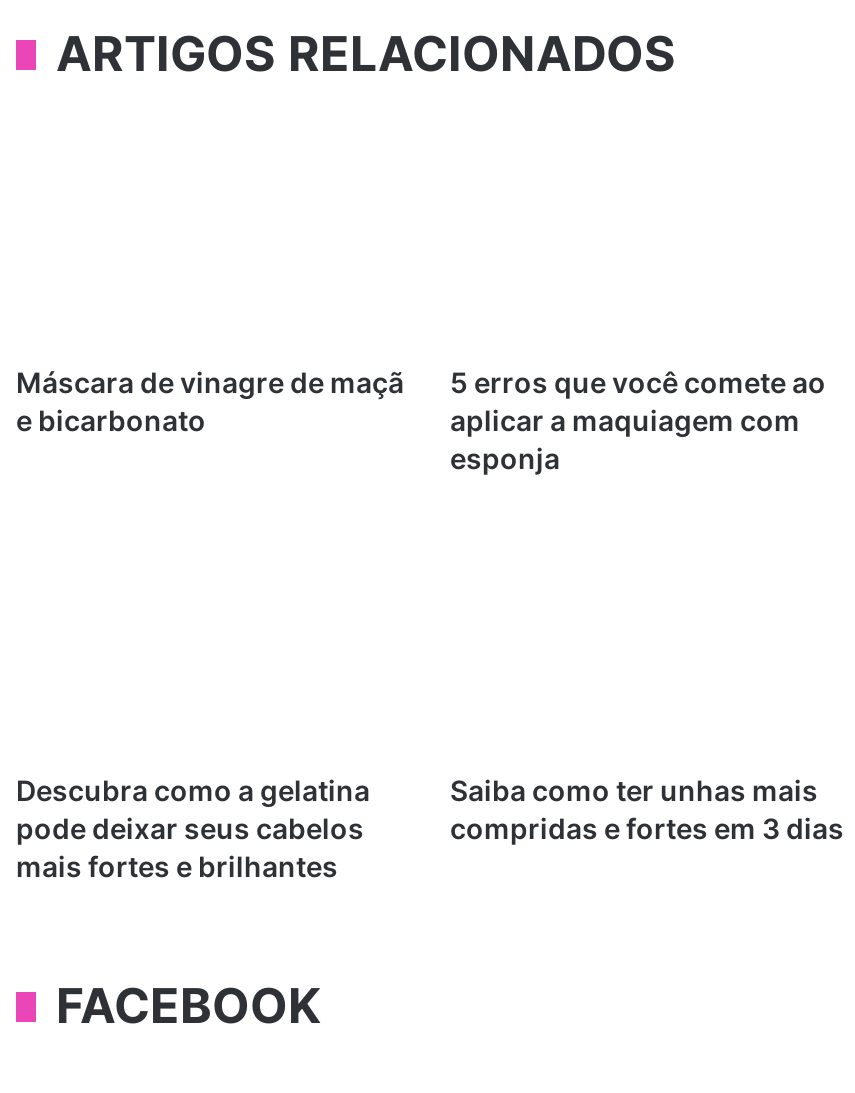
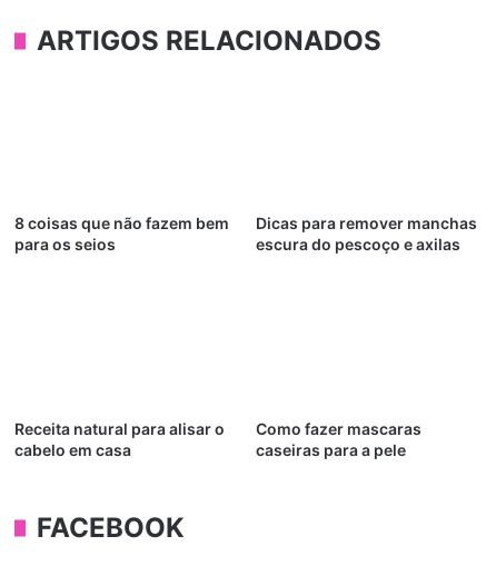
- Máscara de vinagre de maçã
- e bicarbonato
+ 8 coisas que não fazem bem
+ para os seios

- 5 erros que você comete ao
- aplicar a maquiagem com
- esponja
+ Dicas para remover manchas
+ escura do pescoço e axilas

- Descubra como a gelatina
- pode deixar seus cabelos
- mais fortes e brilhantes
+ Receita natural para alisar o
+ cabelo em casa

- Saiba como ter unhas mais
- compridas e fortes em 3 dias
+ Como fazer mascaras
+ caseiras para a pele
